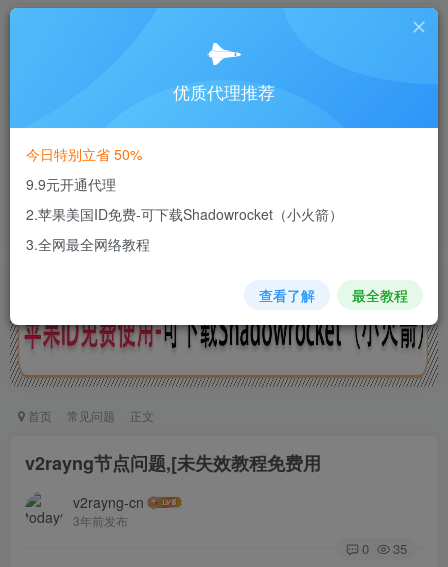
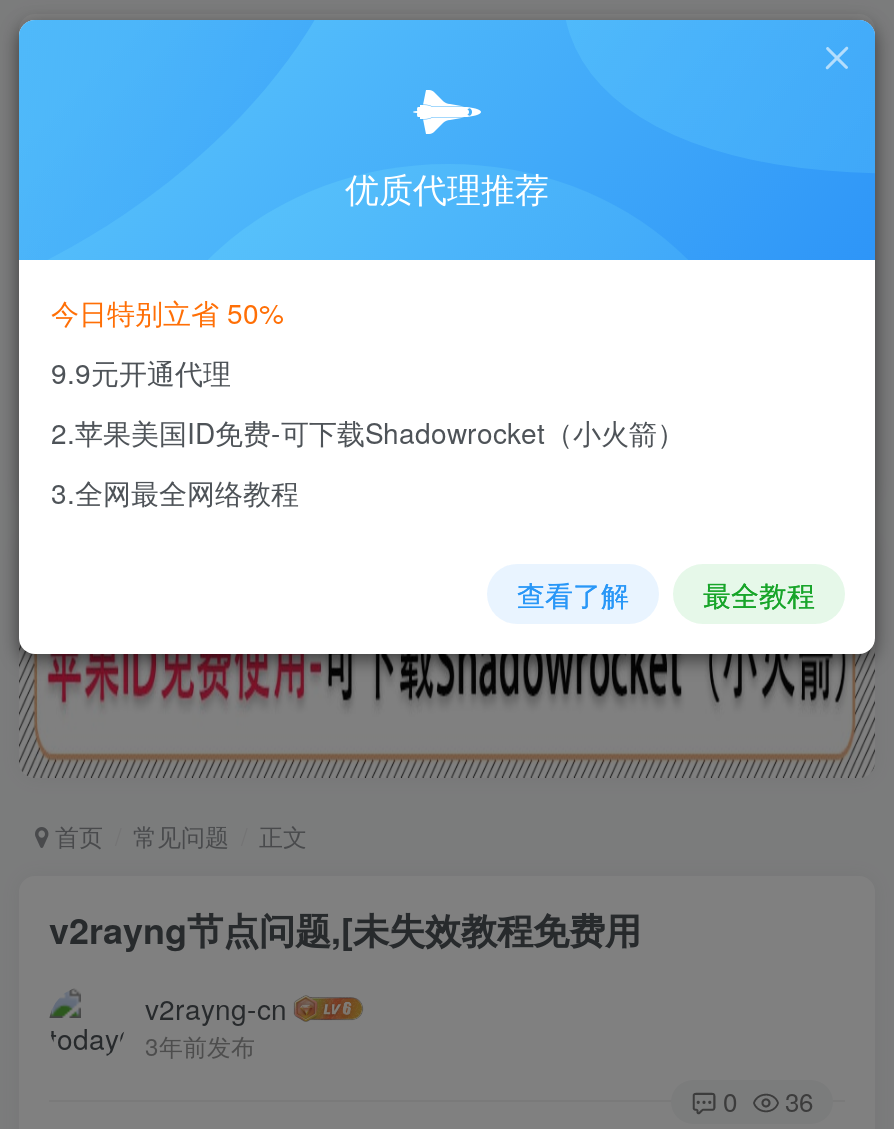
- 0 35
+ 0 36
